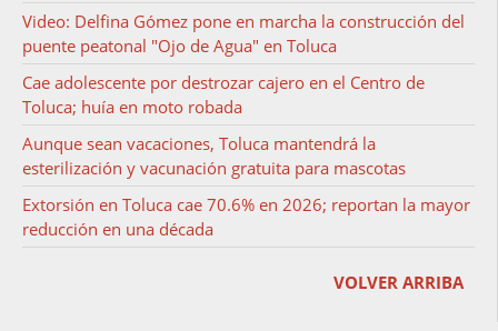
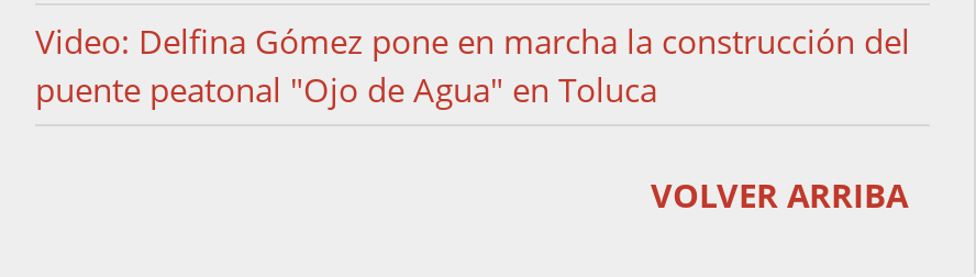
- Cae adolescente por destrozar cajero en el Centro de
- Toluca; huía en moto robada
- Aunque sean vacaciones, Toluca mantendrá la
- esterilización y vacunación gratuita para mascotas
- Extorsión en Toluca cae 70.6% en 2026; reportan la mayor
- reducción en una década
